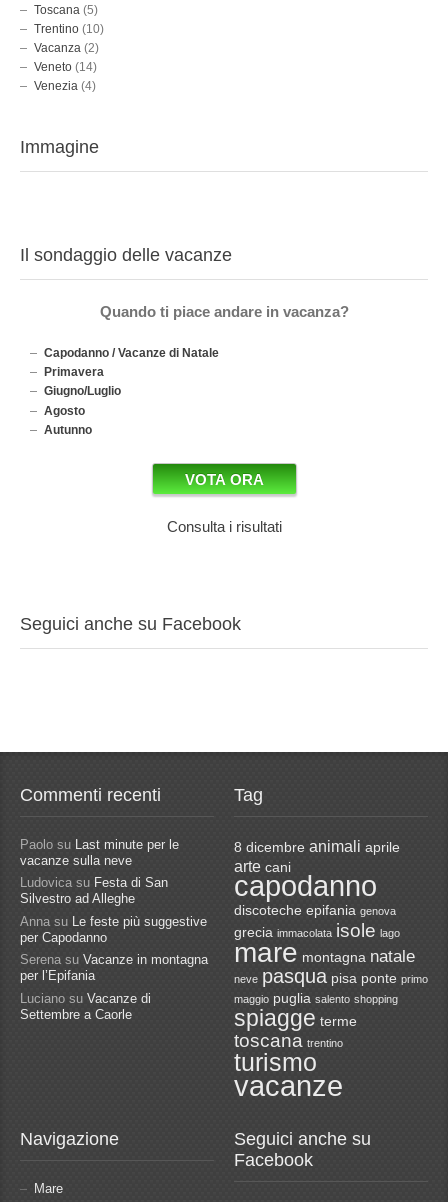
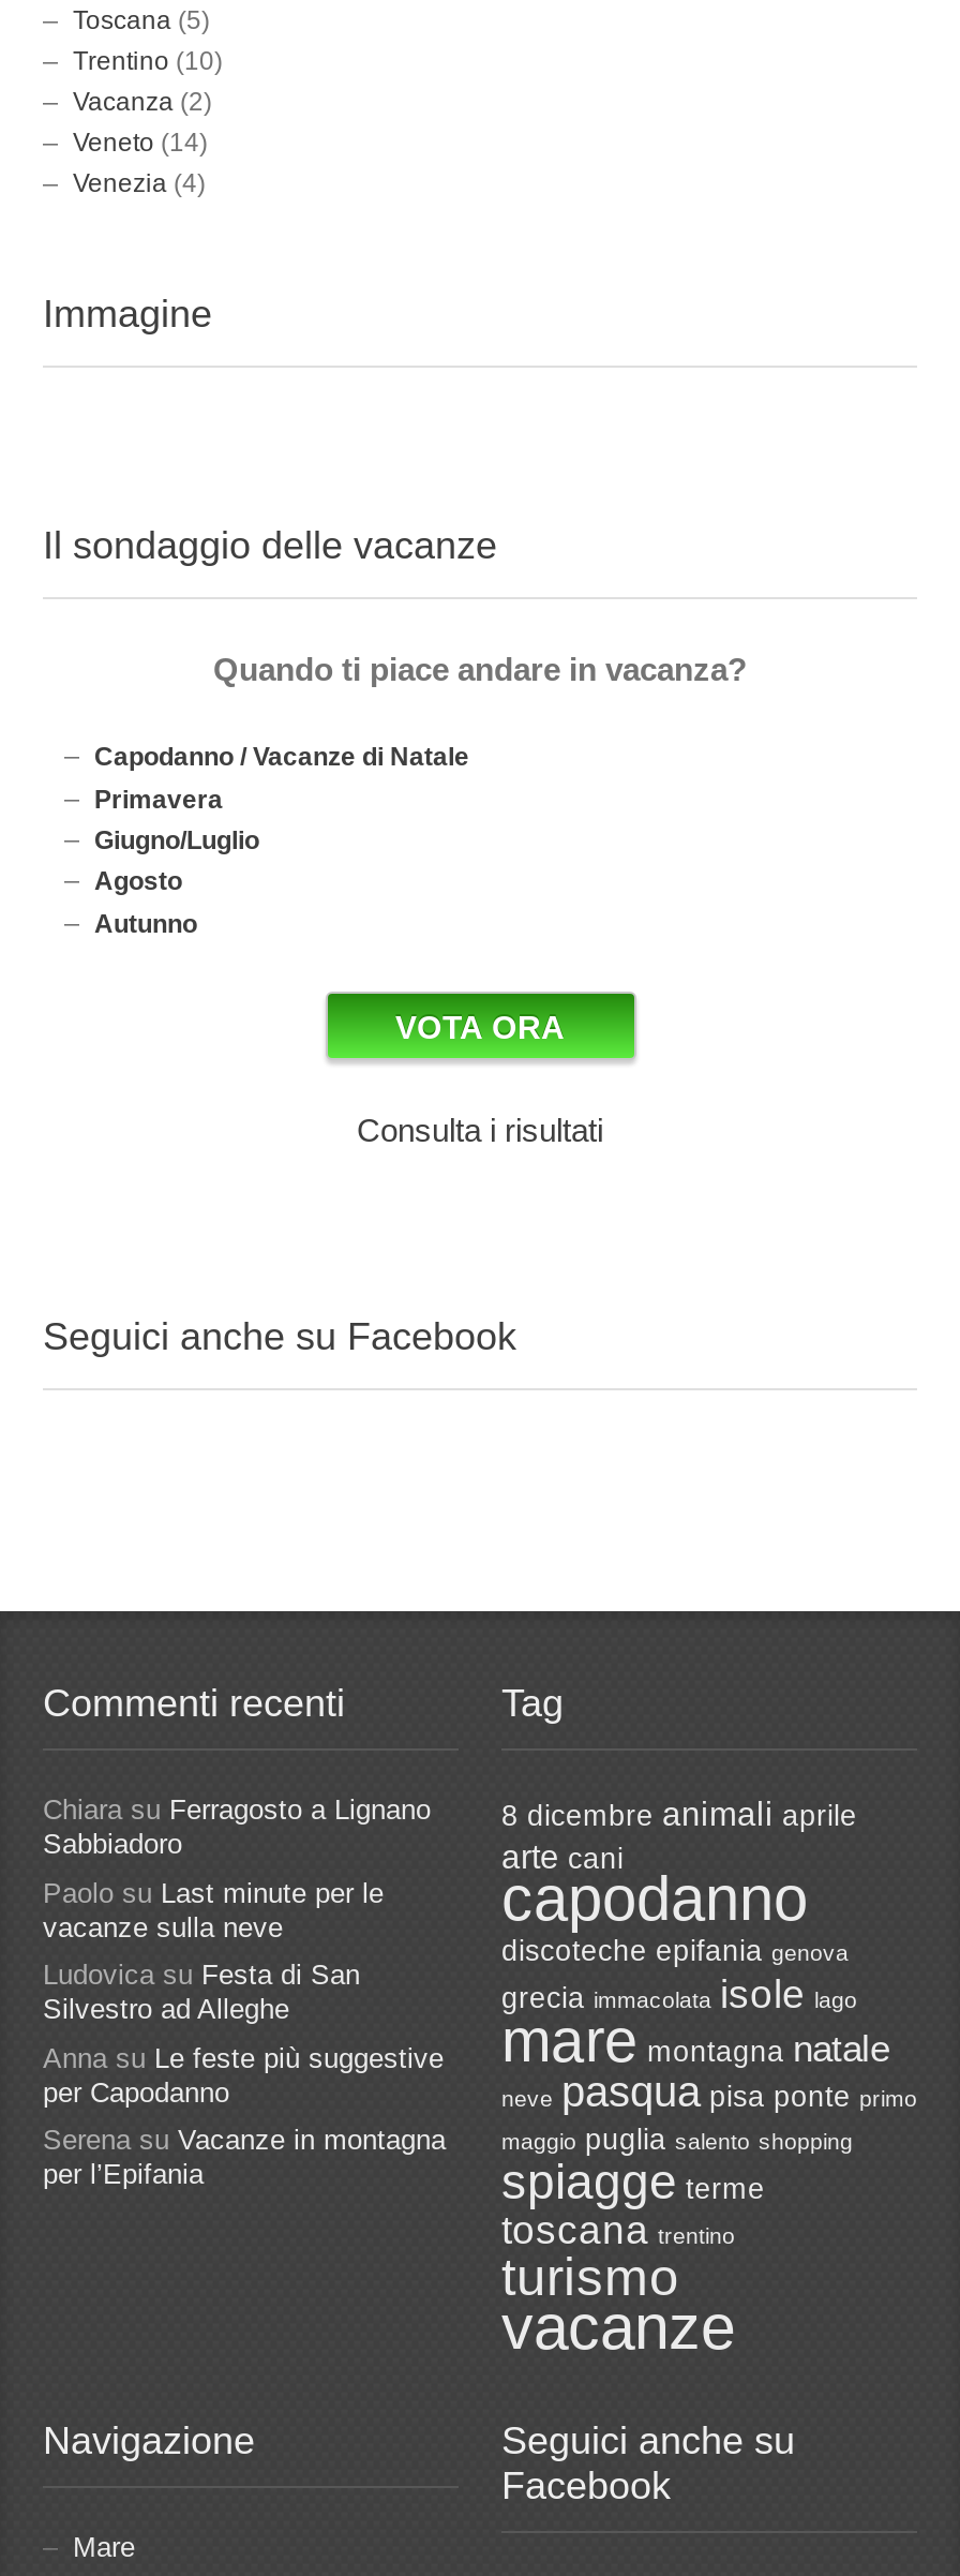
+ Chiara su Ferragosto a Lignano
+ Sabbiadoro

moved down: Paolo su Last minute per le | vacanze sulla neve | Ludovica su Festa di San | Silvestro ad Alleghe | Anna su Le feste più suggestive | per Capodanno | Serena su Vacanze in montagna | per l’Epifania

- Luciano su Vacanze di
- Settembre a Caorle
